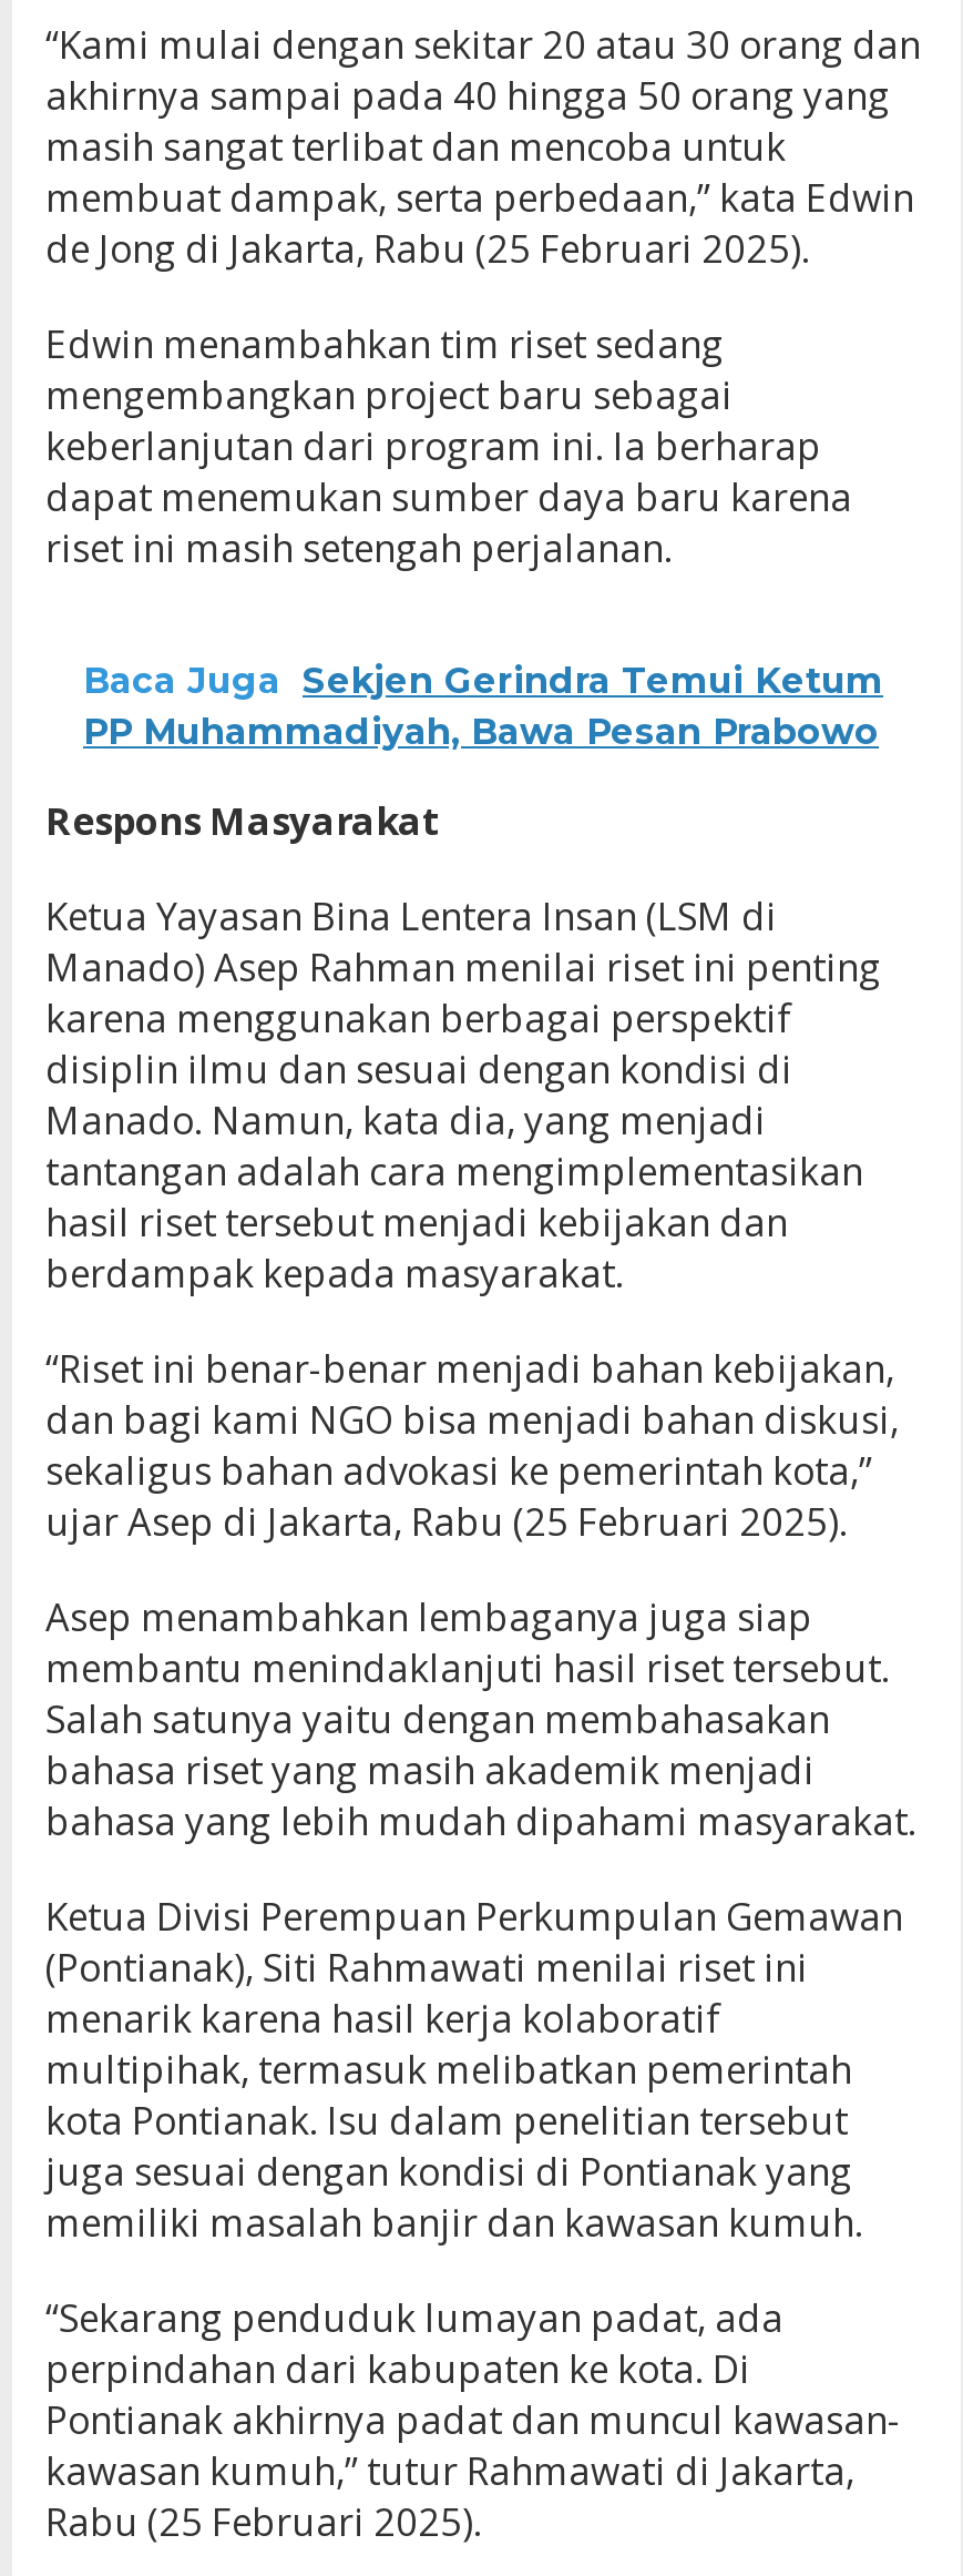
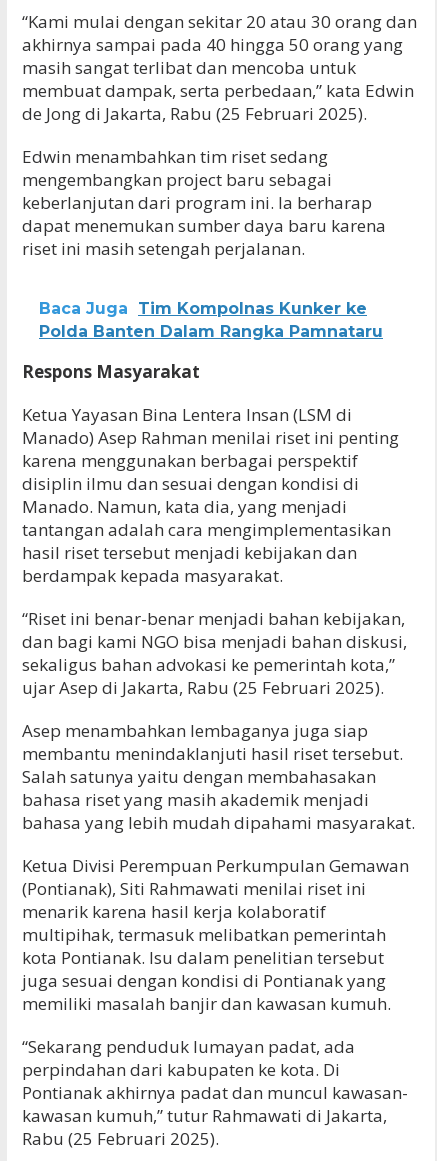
- Baca Juga Sekjen Gerindra Temui Ketum
- PP Muhammadiyah, Bawa Pesan Prabowo
+ Baca Juga Tim Kompolnas Kunker ke
+ Polda Banten Dalam Rangka Pamnataru
